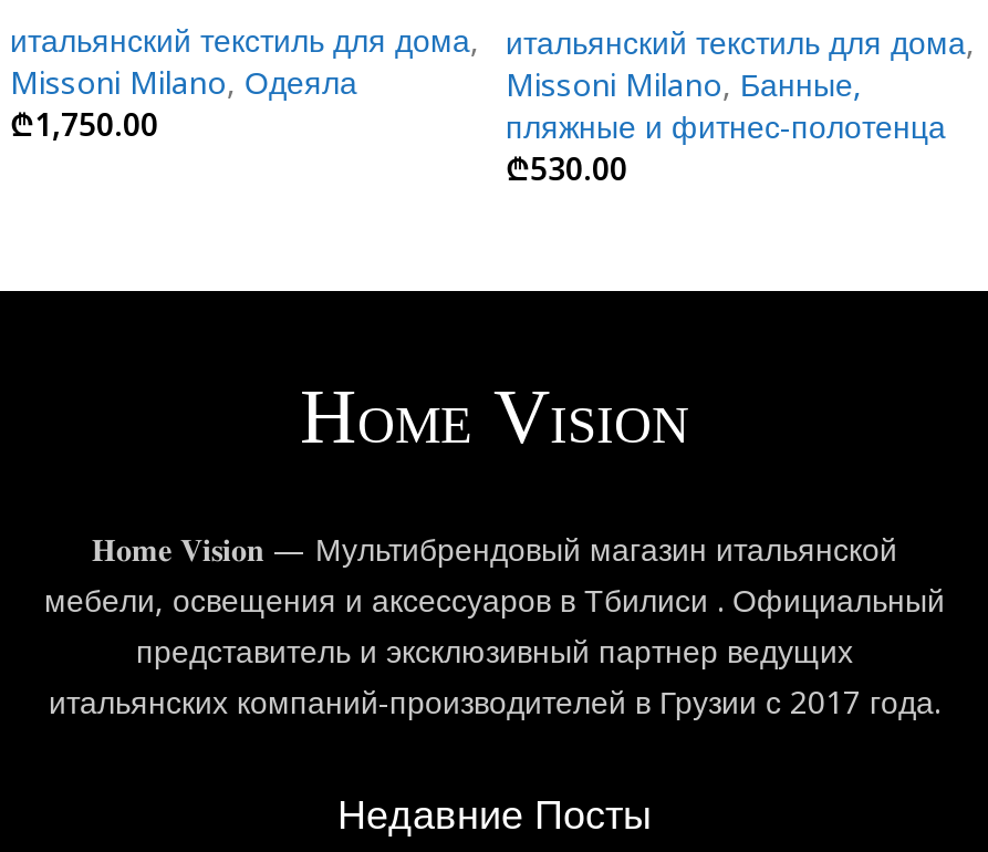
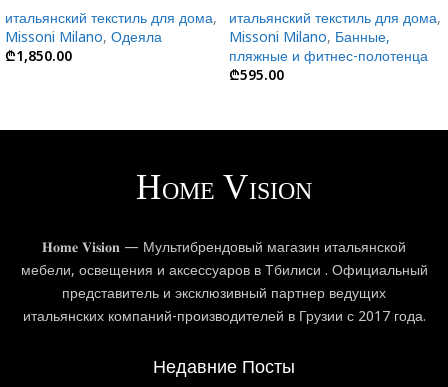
- ₾1,750.00
+ ₾1,850.00

- ₾530.00
+ ₾595.00
